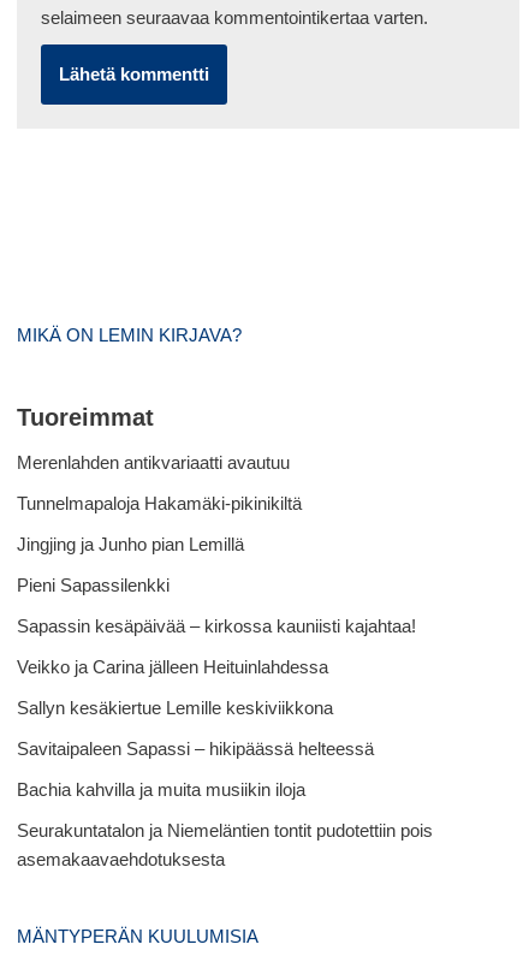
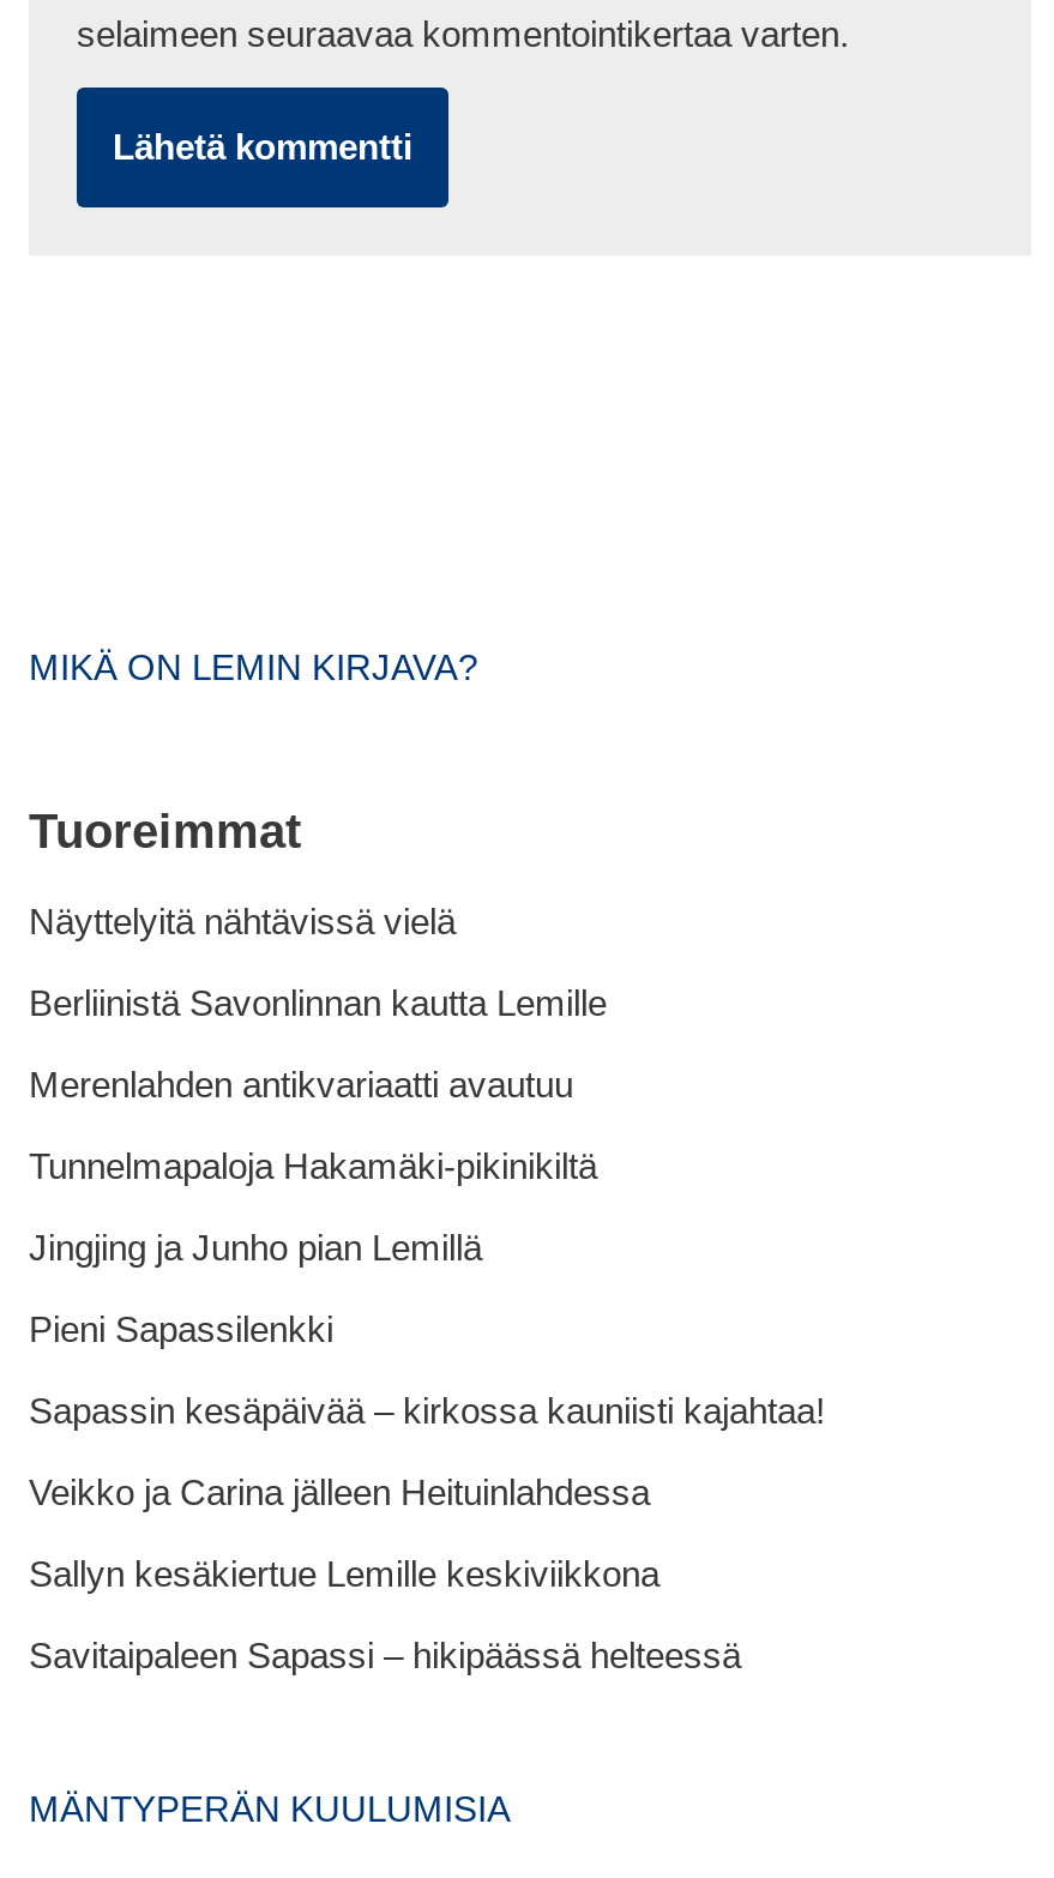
+ Näyttelyitä nähtävissä vielä
+ Berliinistä Savonlinnan kautta Lemille

moved down: Merenlahden antikvariaatti avautuu | Tunnelmapaloja Hakamäki-pikinikiltä | Jingjing ja Junho pian Lemillä | Pieni Sapassilenkki | Sapassin kesäpäivää – kirkossa kauniisti kajahtaa! | Veikko ja Carina jälleen Heituinlahdessa | Sallyn kesäkiertue Lemille keskiviikkona | Savitaipaleen Sapassi – hikipäässä helteessä

- Bachia kahvilla ja muita musiikin iloja
- Seurakuntatalon ja Niemeläntien tontit pudotettiin pois
- asemakaavaehdotuksesta
